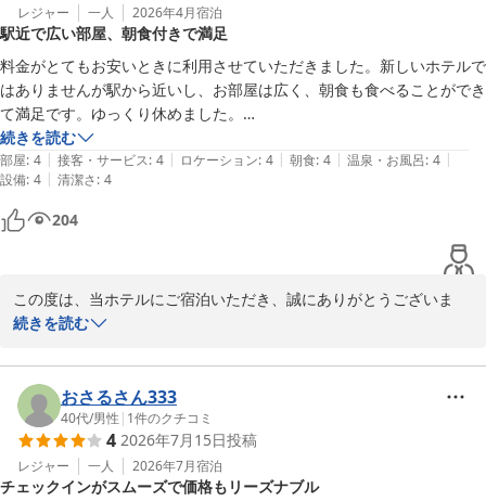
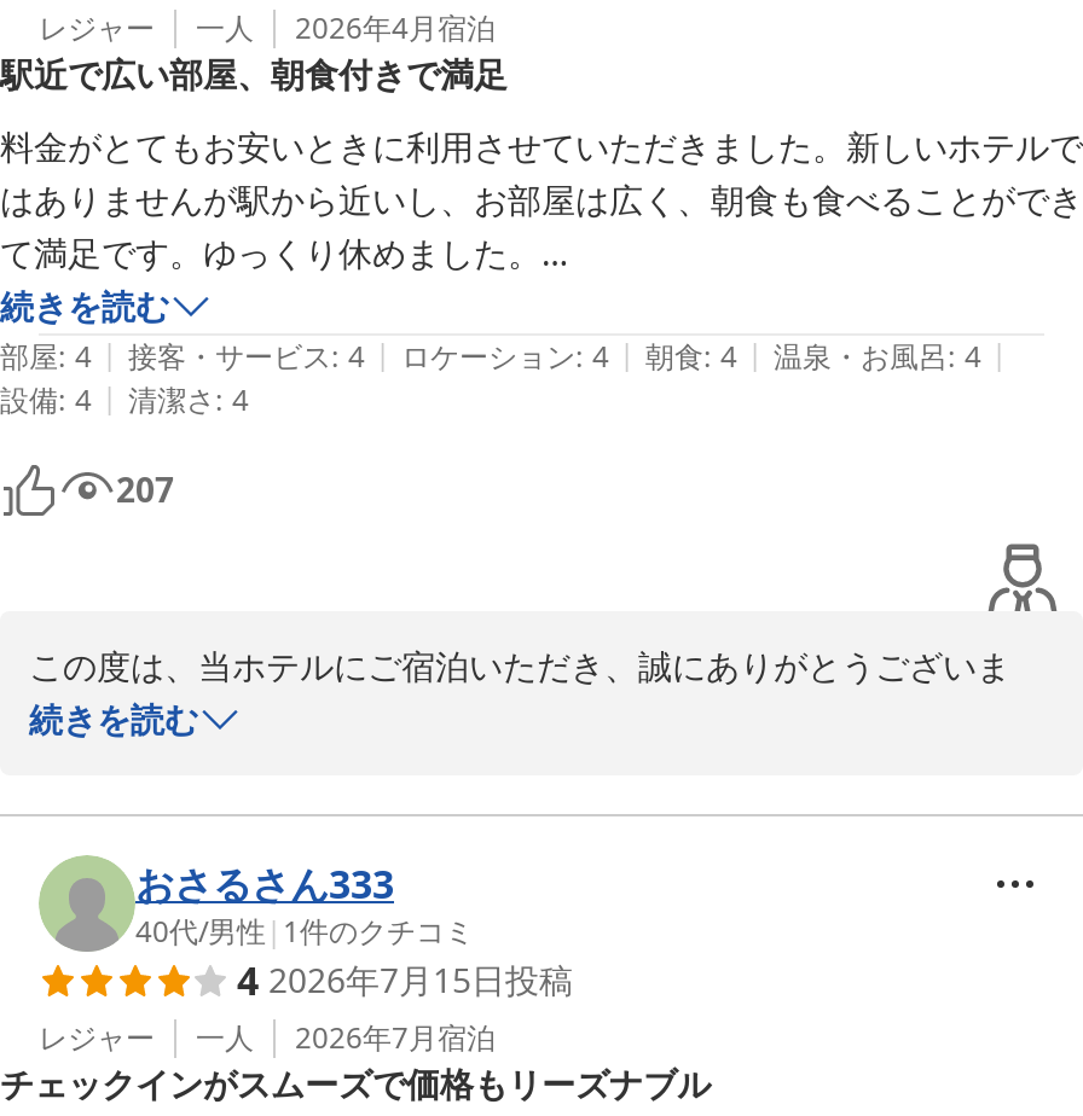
- 204
+ 207
